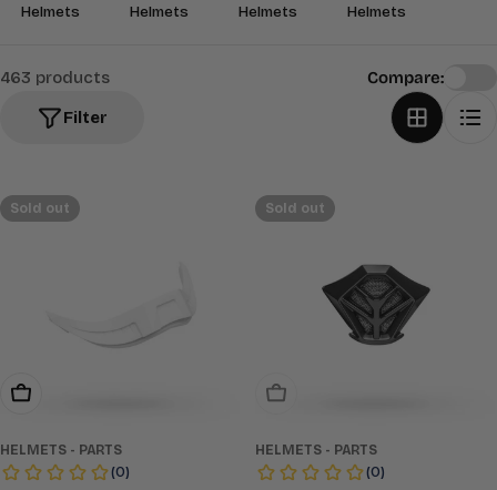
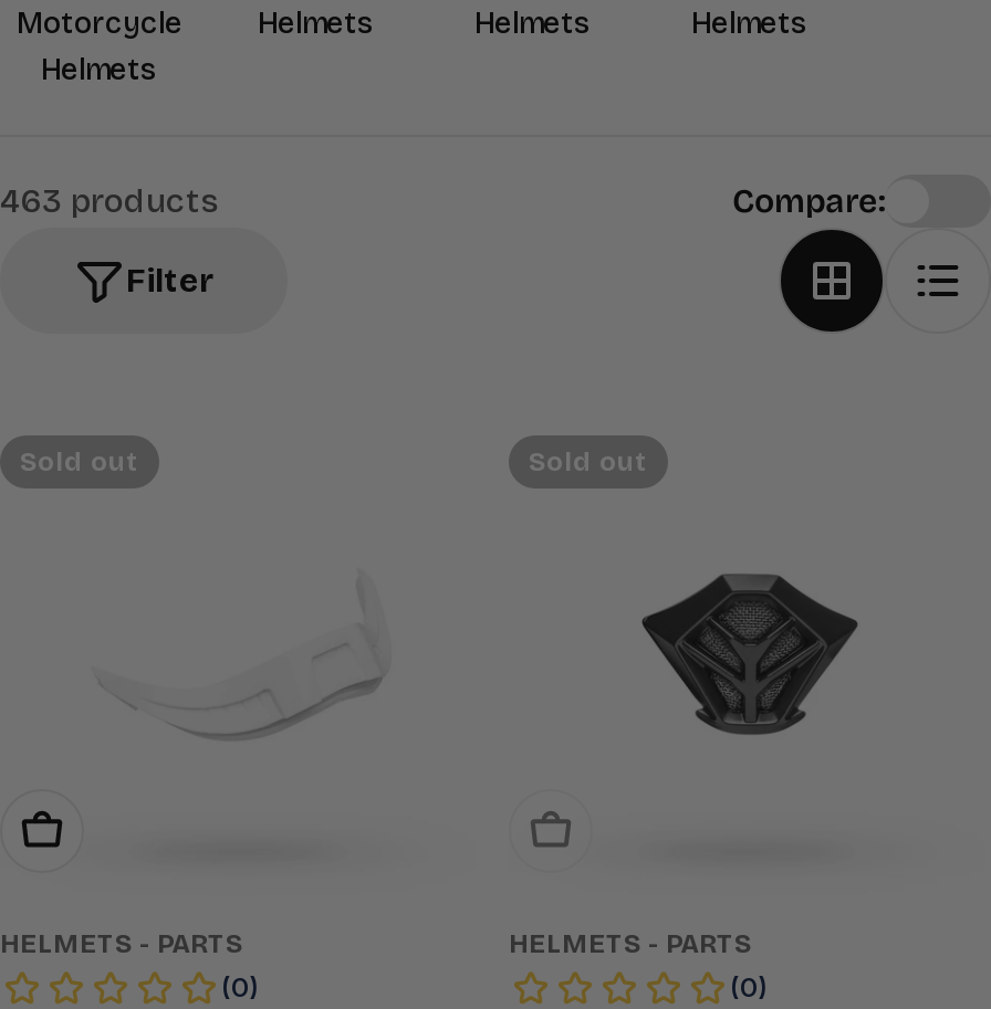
+ Motorcycle
